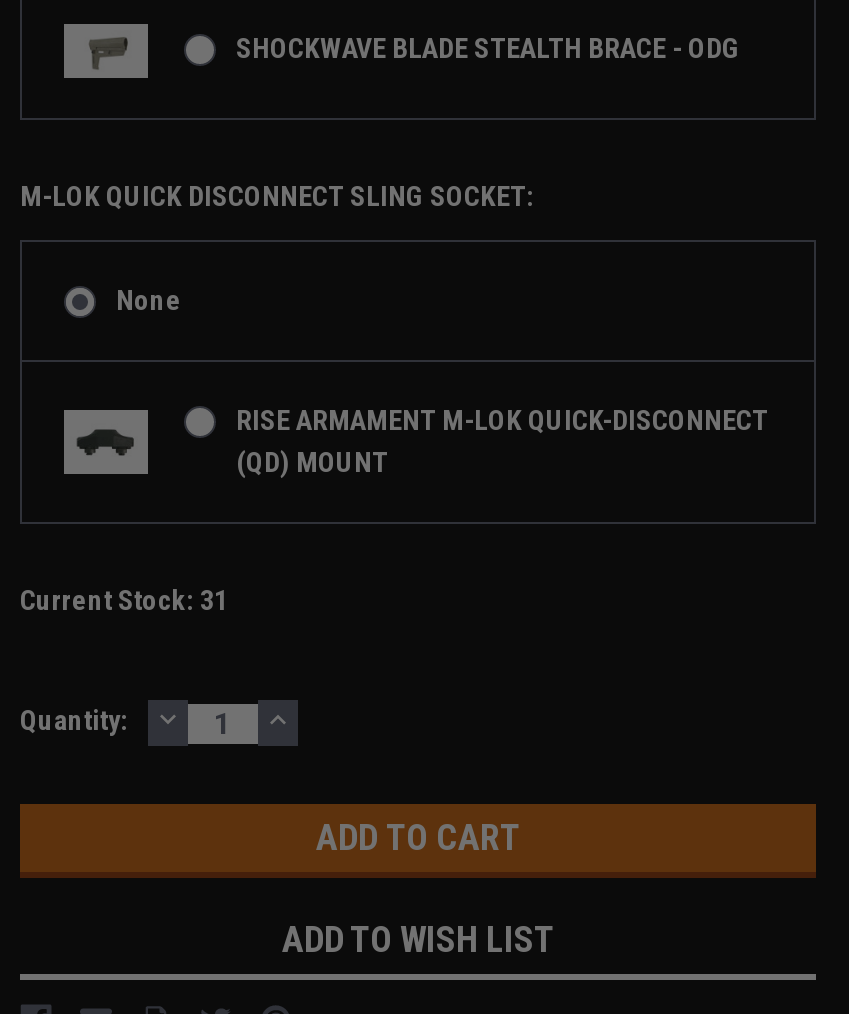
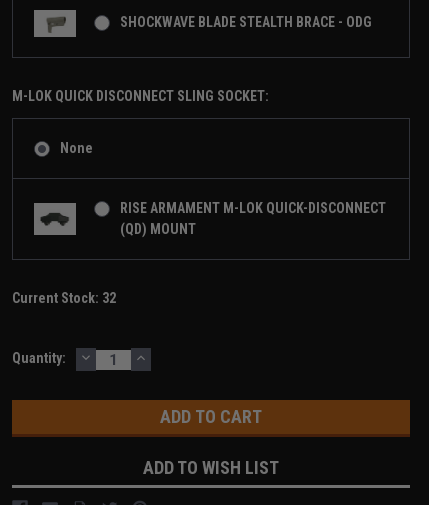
- Current Stock: 31
+ Current Stock: 32
